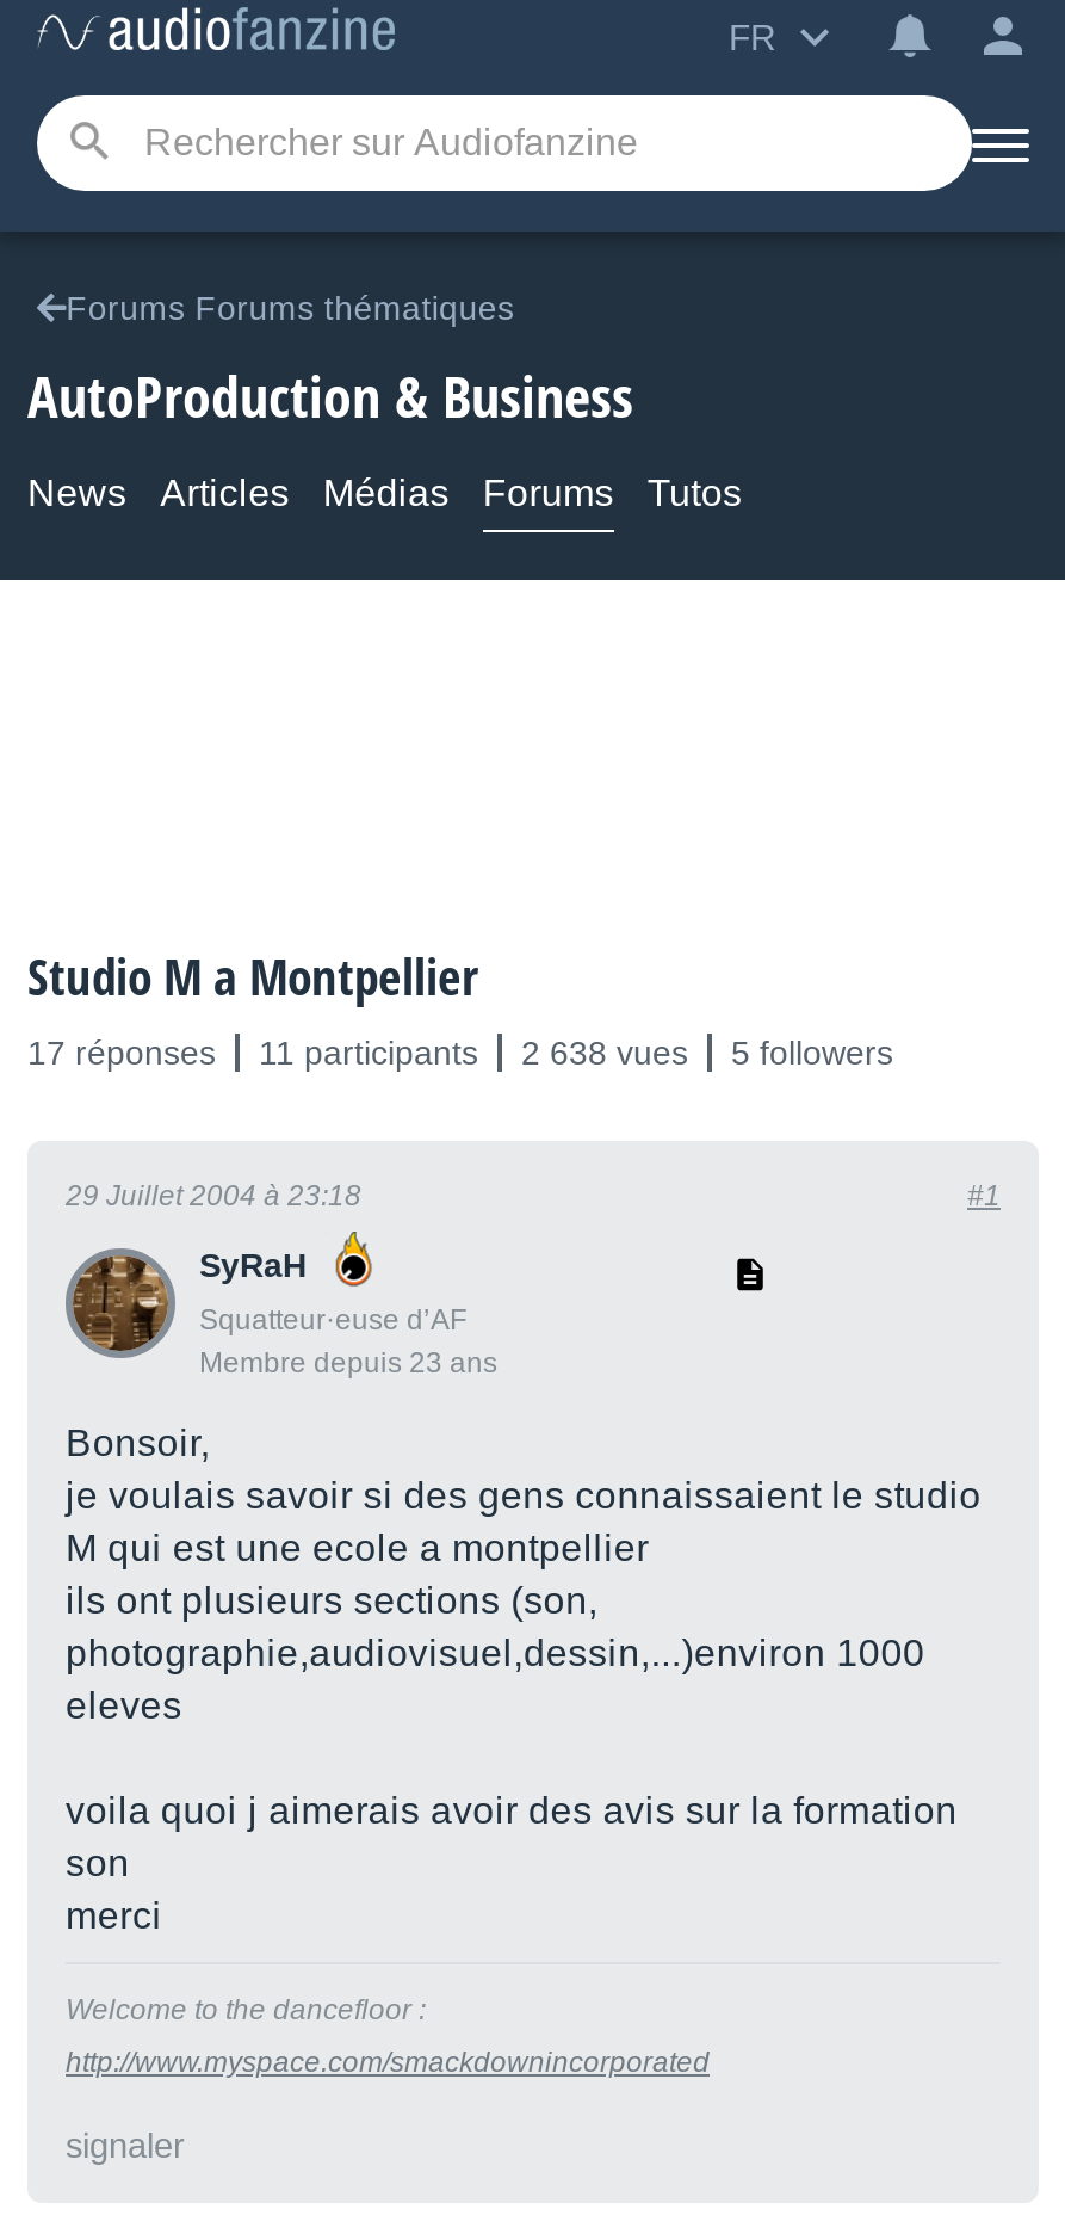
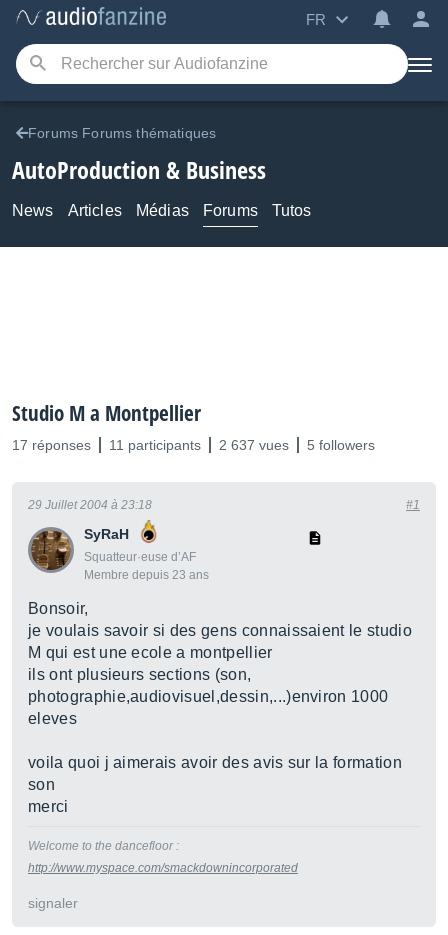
- 17 réponses 11 participants 2 638 vues 5 followers
+ 17 réponses 11 participants 2 637 vues 5 followers
